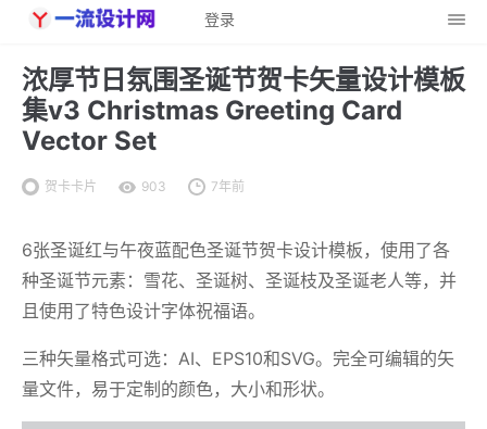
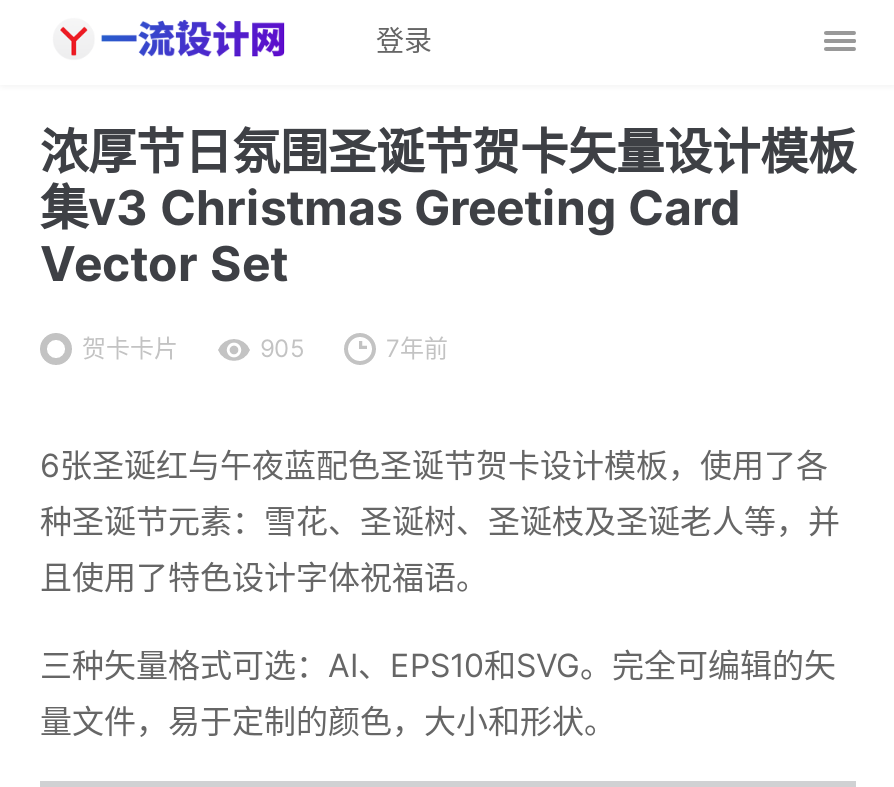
- 903
+ 905
